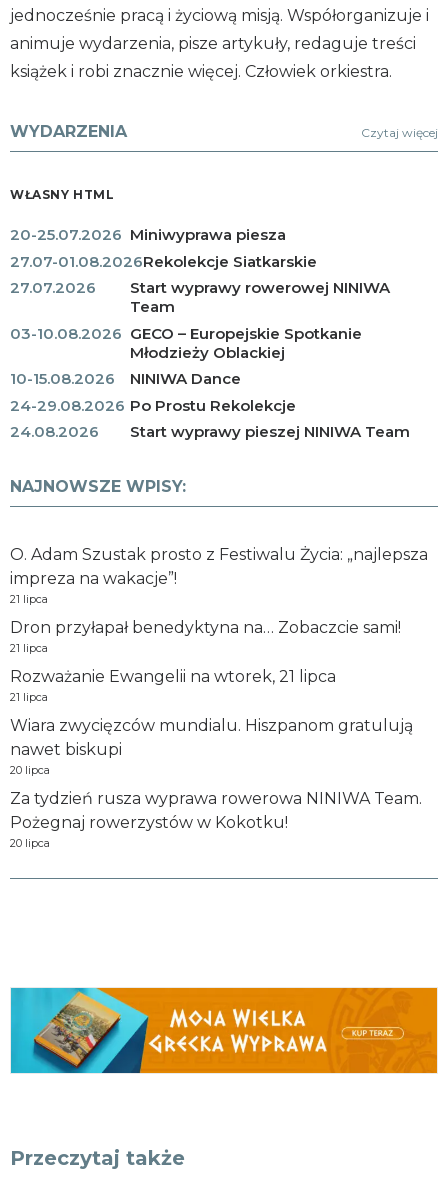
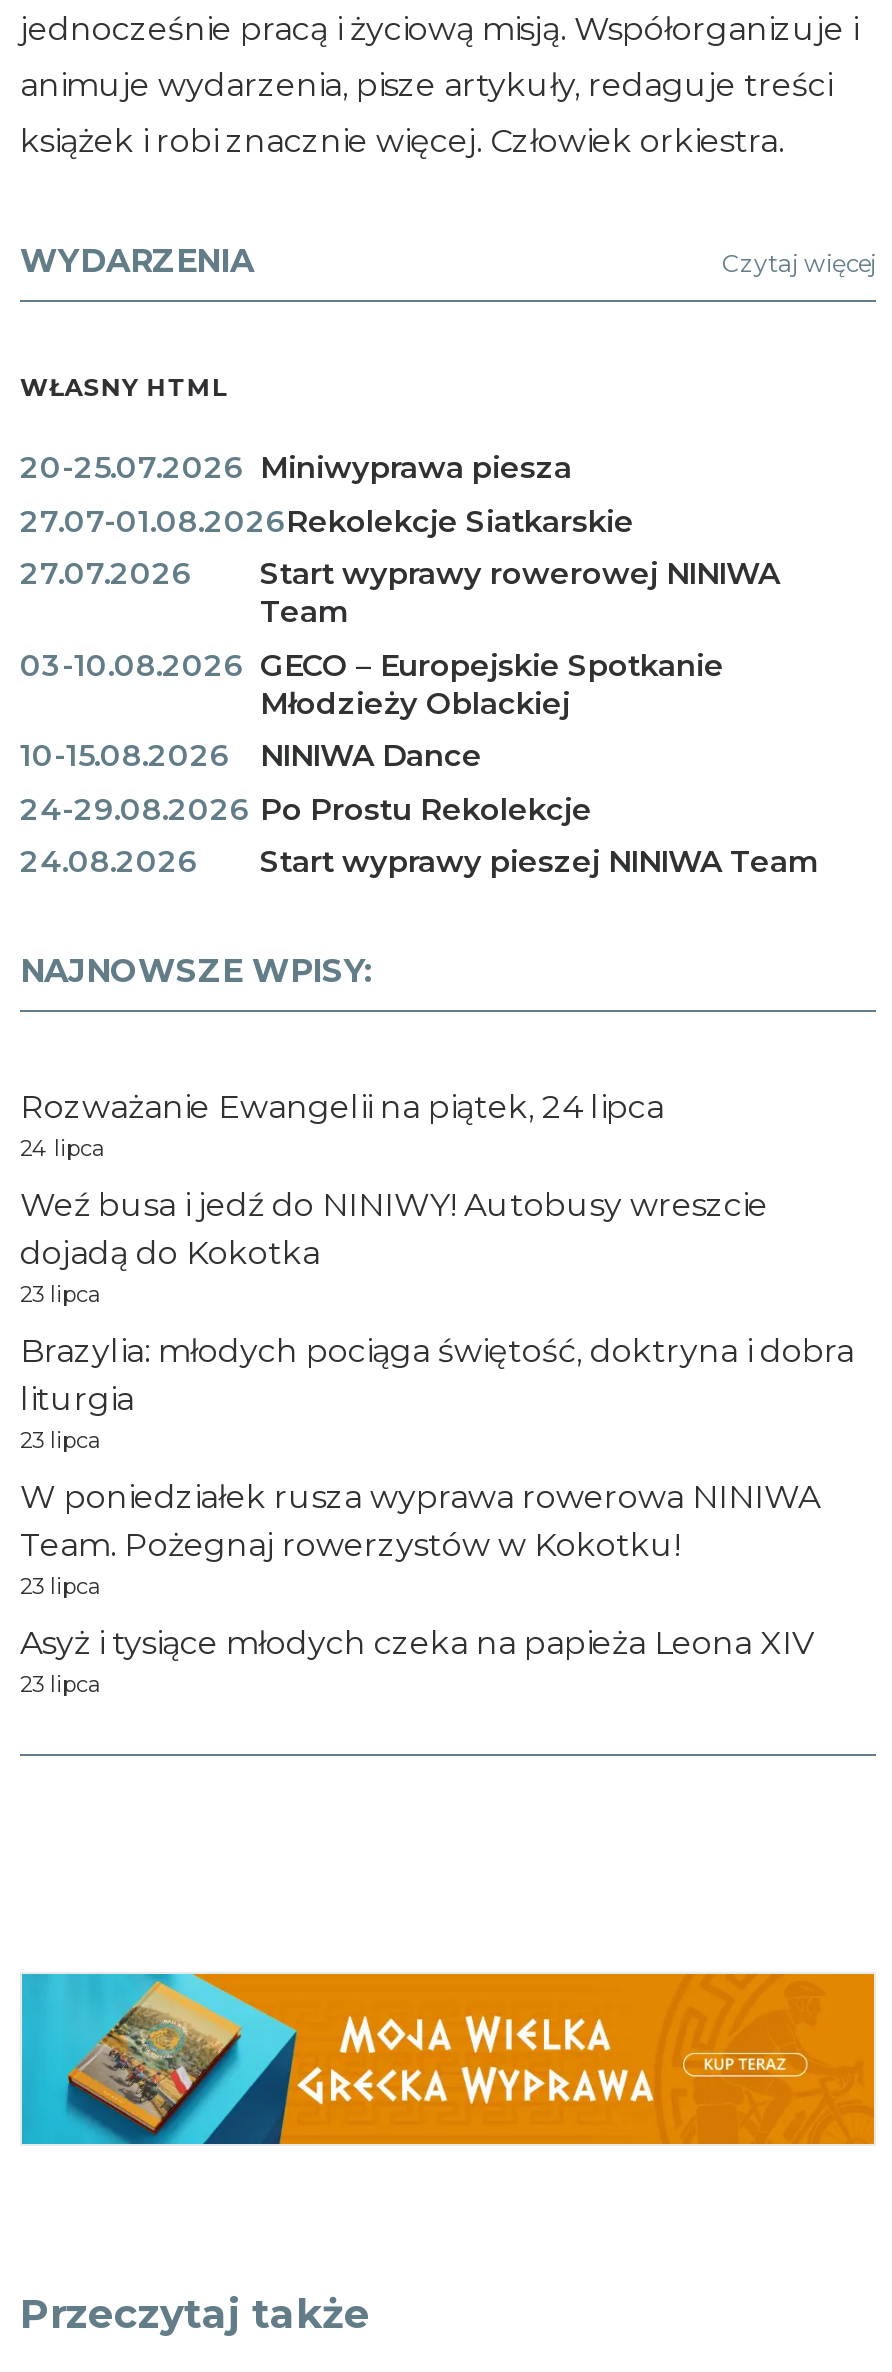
- O. Adam Szustak prosto z Festiwalu Życia: „najlepsza
- impreza na wakacje”!
- 21 lipca
+ Rozważanie Ewangelii na piątek, 24 lipca
+ 24 lipca

- Dron przyłapał benedyktyna na… Zobaczcie sami!
- 21 lipca
+ Weź busa i jedź do NINIWY! Autobusy wreszcie
+ dojadą do Kokotka
+ 23 lipca

- Rozważanie Ewangelii na wtorek, 21 lipca
- 21 lipca
+ Brazylia: młodych pociąga świętość, doktryna i dobra
+ liturgia
+ 23 lipca

- Wiara zwycięzców mundialu. Hiszpanom gratulują
- nawet biskupi
- 20 lipca
+ W poniedziałek rusza wyprawa rowerowa NINIWA
+ Team. Pożegnaj rowerzystów w Kokotku!
+ 23 lipca

- Za tydzień rusza wyprawa rowerowa NINIWA Team.
- Pożegnaj rowerzystów w Kokotku!
- 20 lipca
+ Asyż i tysiące młodych czeka na papieża Leona XIV
+ 23 lipca
